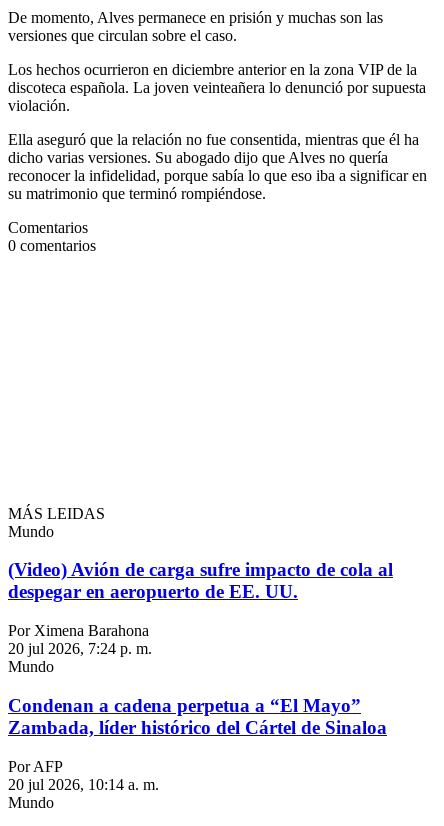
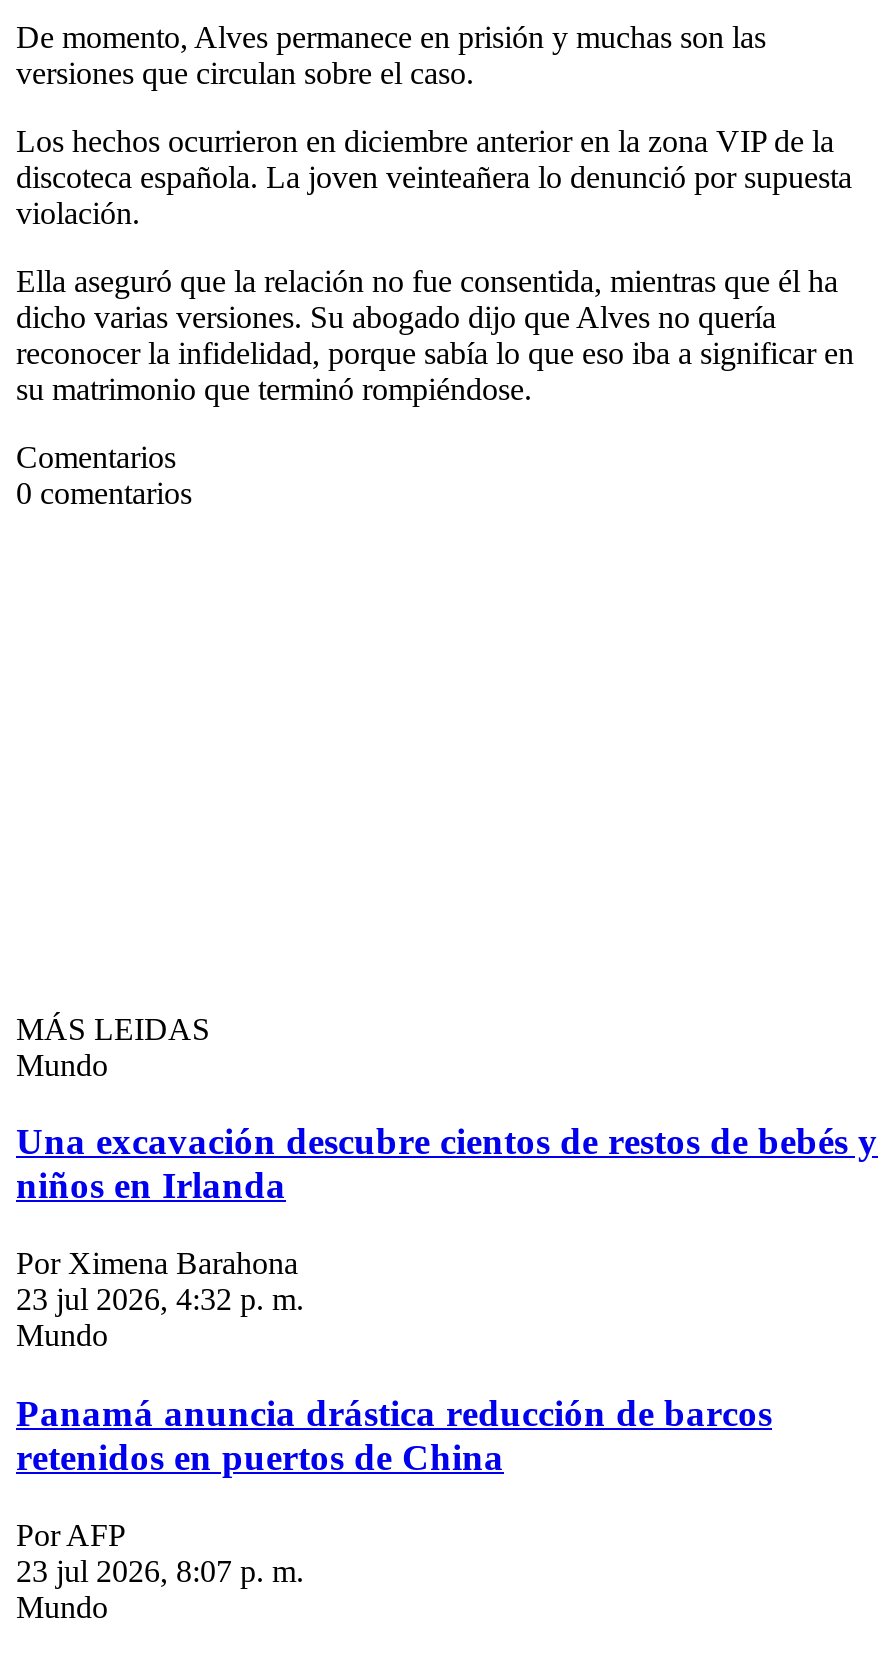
- (Video) Avión de carga sufre impacto de cola al
- despegar en aeropuerto de EE. UU.
+ Una excavación descubre cientos de restos de bebés y
+ niños en Irlanda

- 20 jul 2026, 7:24 p. m.
+ 23 jul 2026, 4:32 p. m.

- Condenan a cadena perpetua a “El Mayo”
- Zambada, líder histórico del Cártel de Sinaloa
+ Panamá anuncia drástica reducción de barcos
+ retenidos en puertos de China

- 20 jul 2026, 10:14 a. m.
+ 23 jul 2026, 8:07 p. m.
